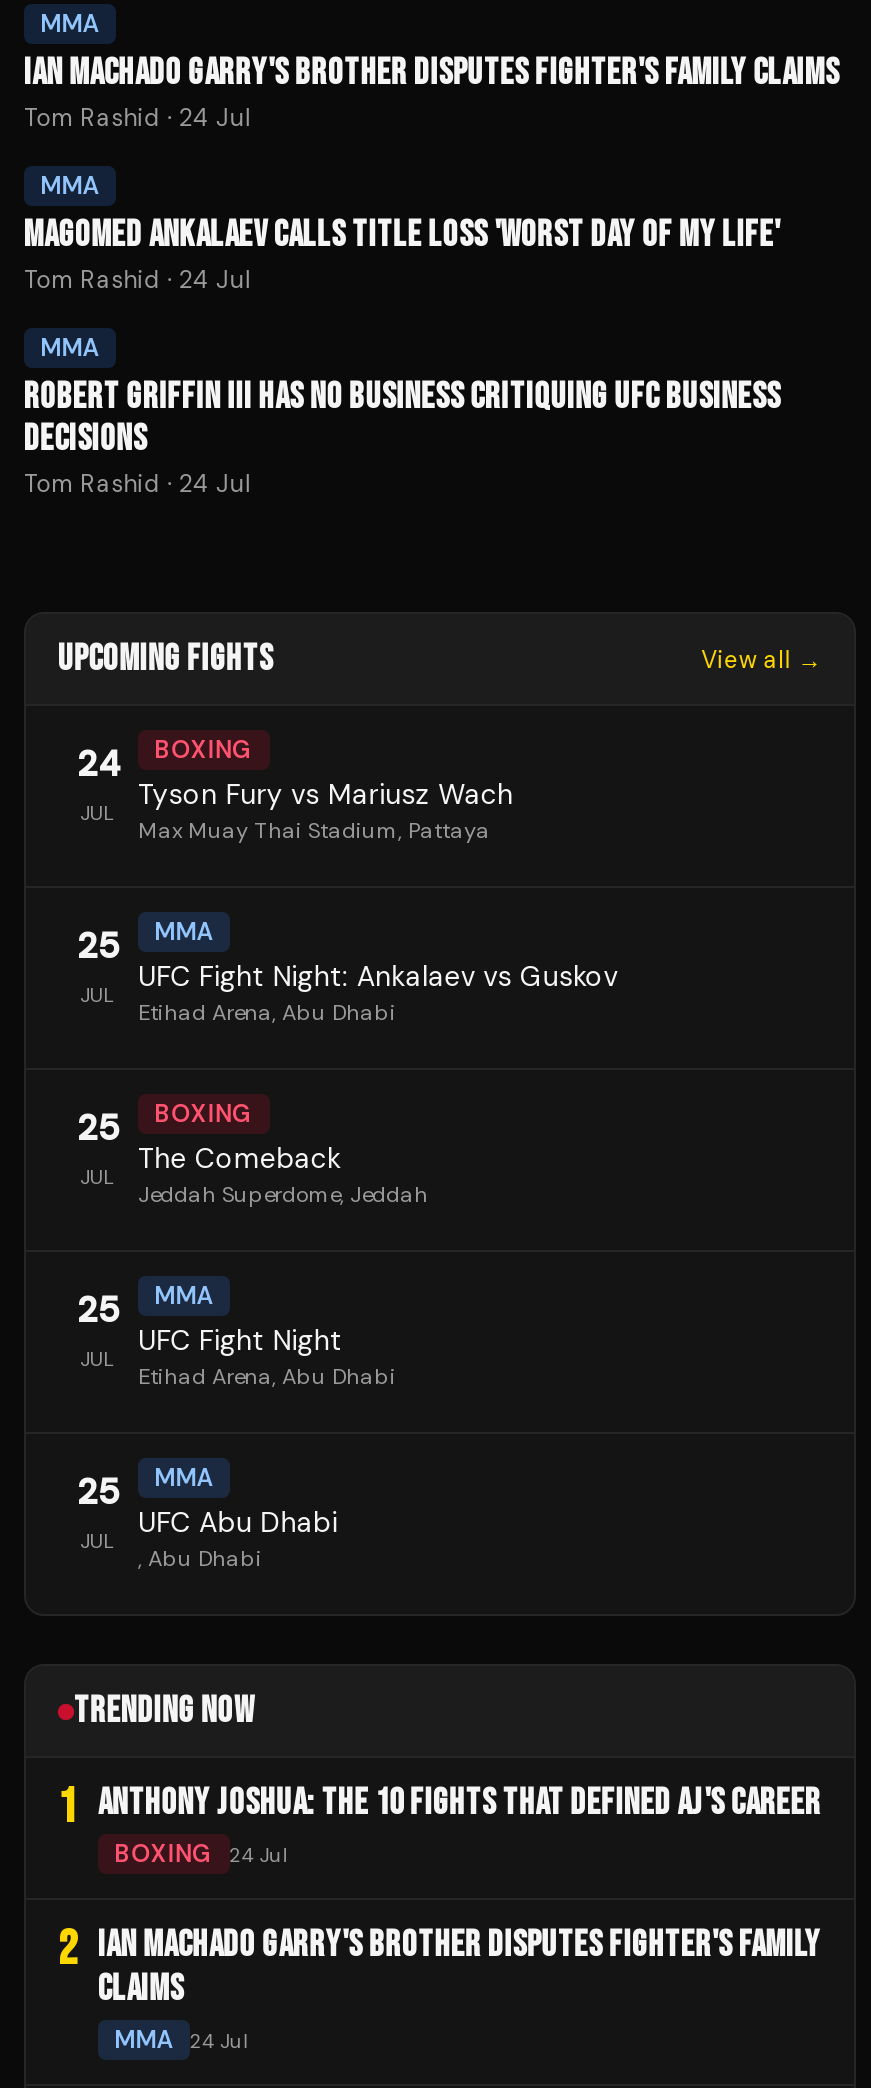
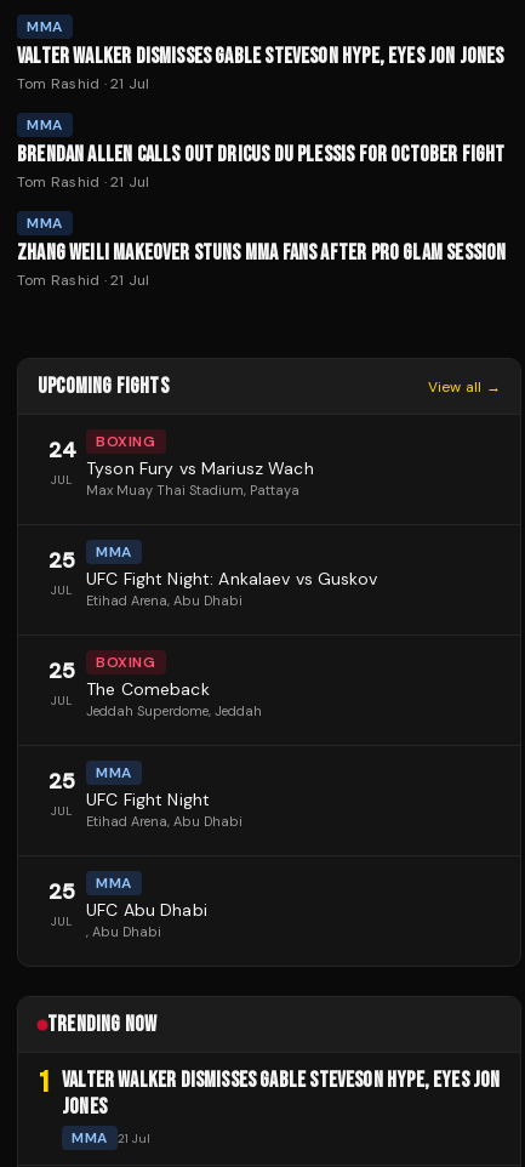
- IAN MACHADO GARRY'S BROTHER DISPUTES FIGHTER'S FAMILY CLAIMS
- Tom Rashid · 24 Jul
+ VALTER WALKER DISMISSES GABLE STEVESON HYPE, EYES JON JONES
+ Tom Rashid · 21 Jul

- MAGOMED ANKALAEV CALLS TITLE LOSS 'WORST DAY OF MY LIFE'
+ BRENDAN ALLEN CALLS OUT DRICUS DU PLESSIS FOR OCTOBER FIGHT

- Tom Rashid · 24 Jul
+ Tom Rashid · 21 Jul

- ROBERT GRIFFIN III HAS NO BUSINESS CRITIQUING UFC BUSINESS
- DECISIONS
- Tom Rashid · 24 Jul
+ ZHANG WEILI MAKEOVER STUNS MMA FANS AFTER PRO GLAM SESSION
+ Tom Rashid · 21 Jul

- 1 ANTHONY JOSHUA: THE 10 FIGHTS THAT DEFINED AJ'S CAREER
- BOXING
- 24 Jul
- 2 IAN MACHADO GARRY'S BROTHER DISPUTES FIGHTER'S FAMILY
- CLAIMS
+ 1 VALTER WALKER DISMISSES GABLE STEVESON HYPE, EYES JON
+ JONES

- MMA 24 Jul
+ MMA 21 Jul
